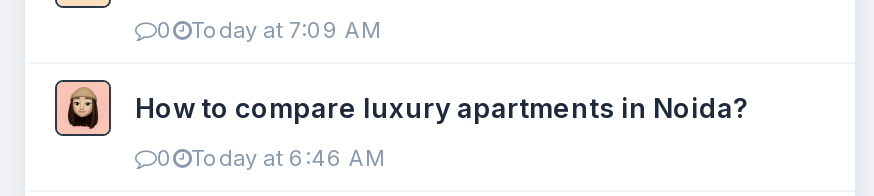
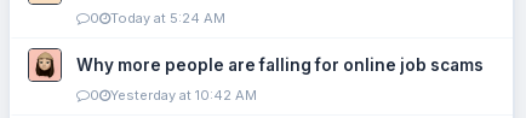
- 0 Today at 7:09 AM
+ 0 Today at 5:24 AM

- How to compare luxury apartments in Noida?
+ Why more people are falling for online job scams

- Today at 6:46 AM
+ Yesterday at 10:42 AM
